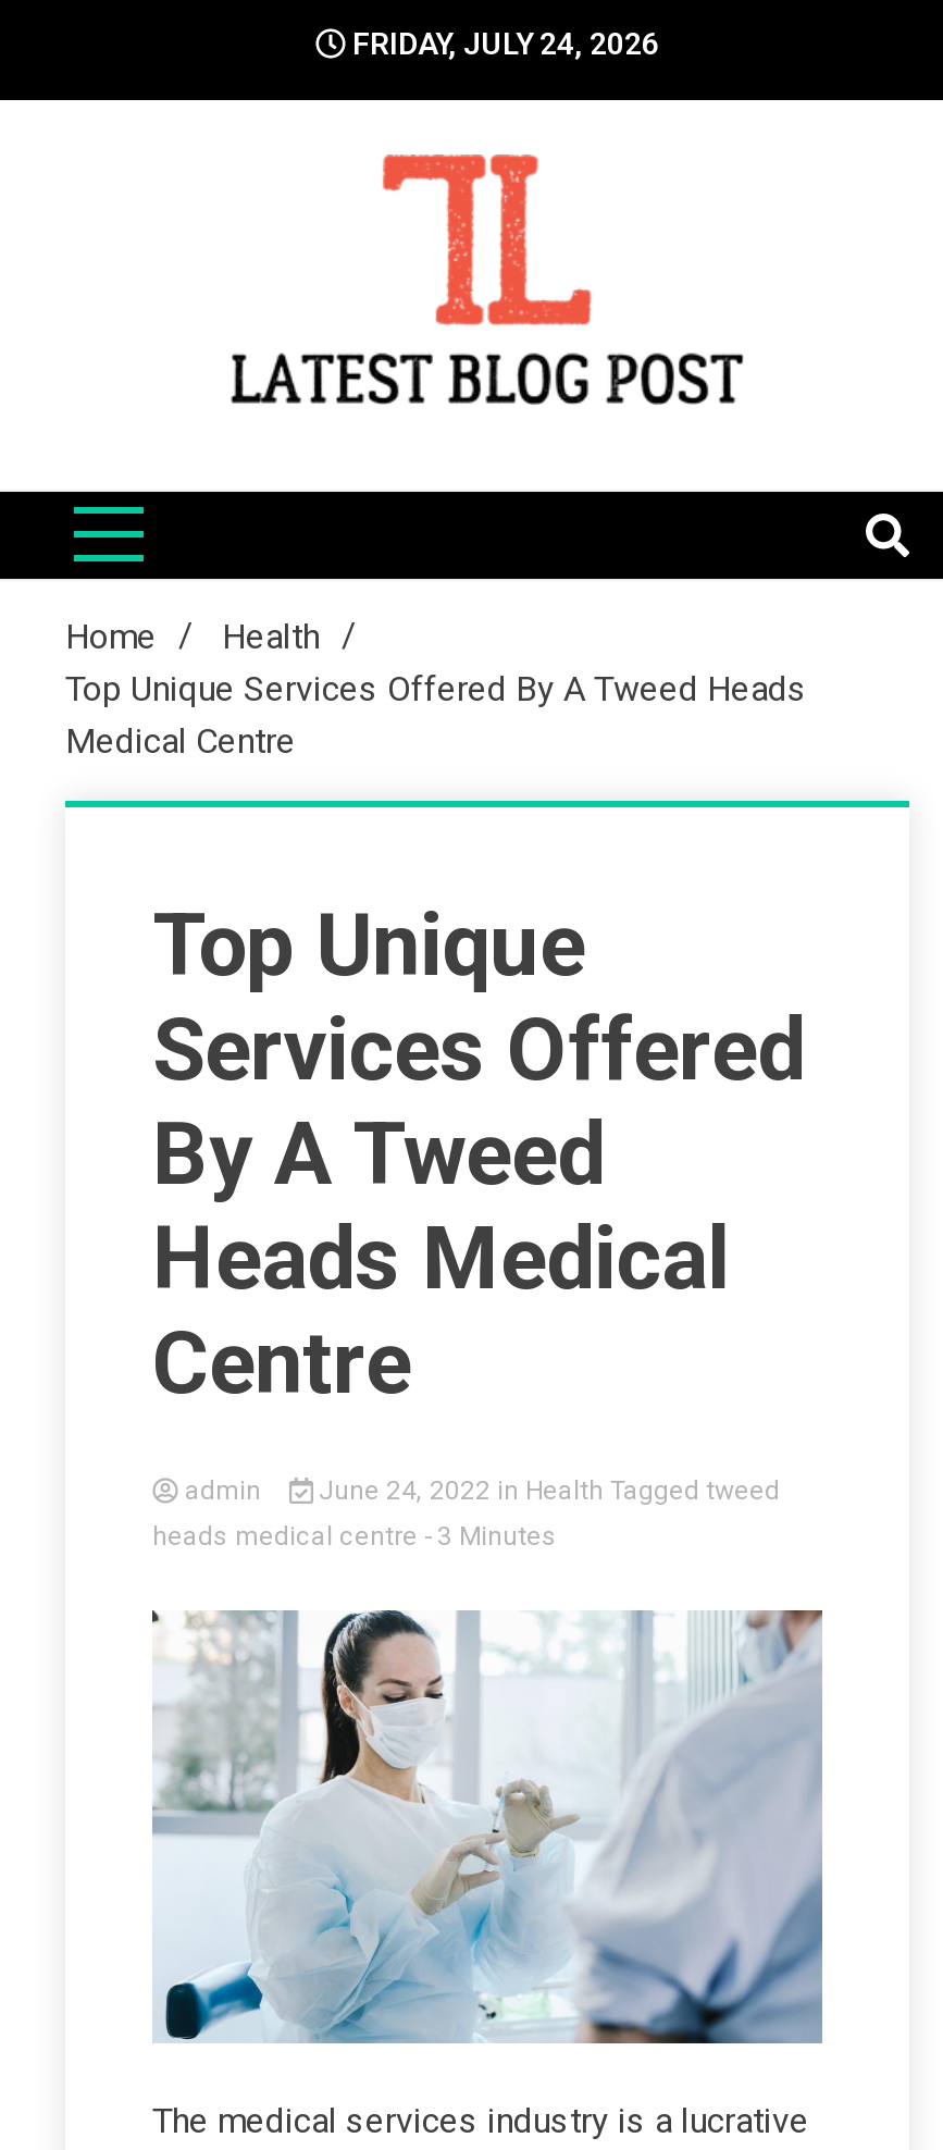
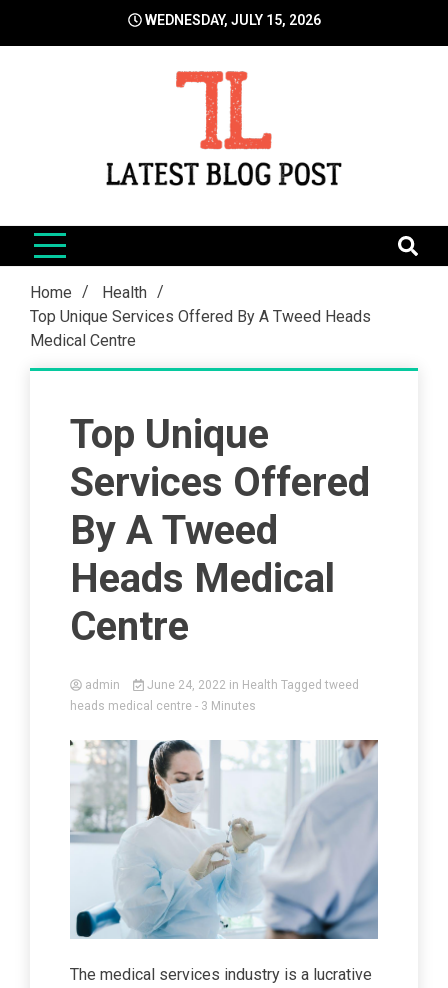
- FRIDAY, JULY 24, 2026
+ WEDNESDAY, JULY 15, 2026
